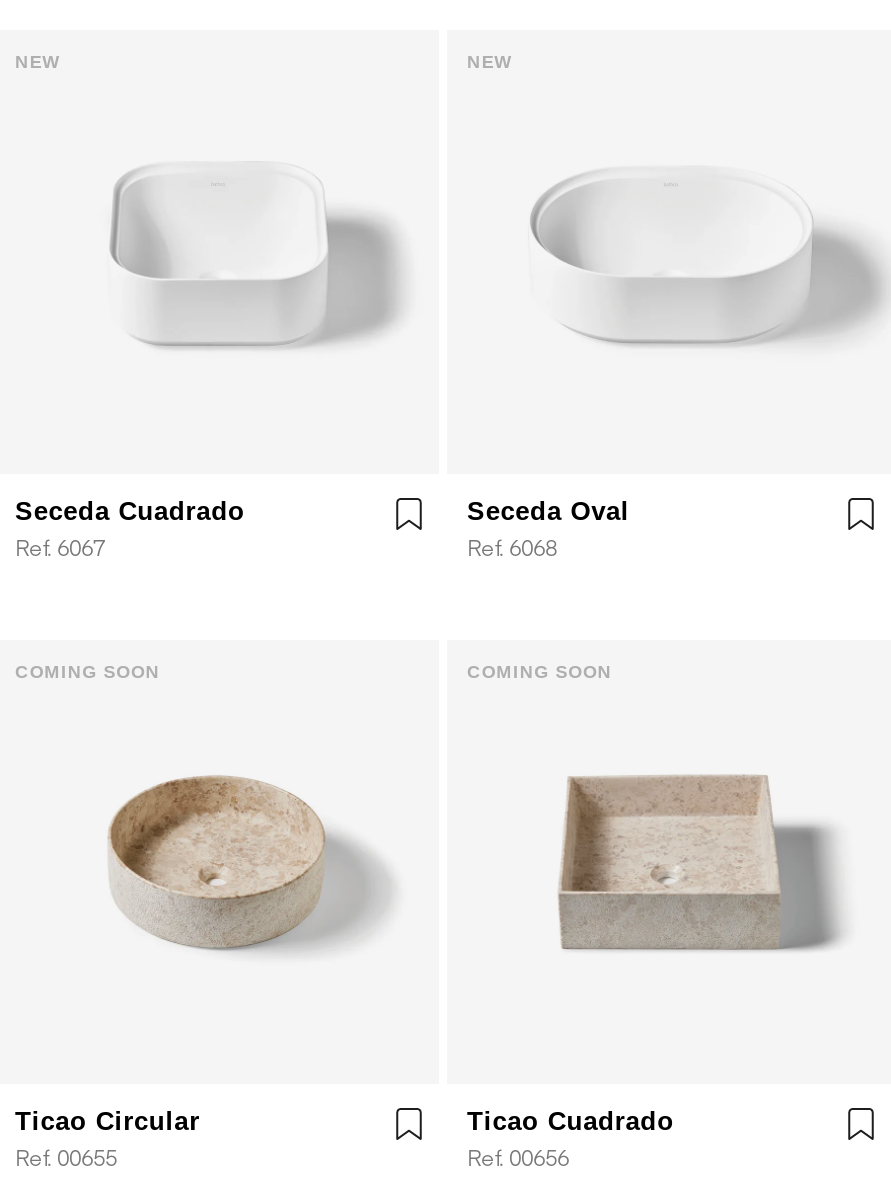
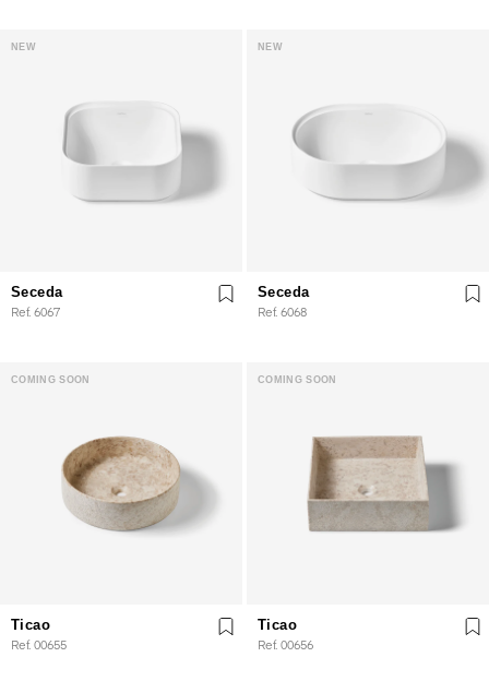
- Seceda Cuadrado
+ Seceda

- Seceda Oval
+ Seceda

- Ticao Circular
+ Ticao

- Ticao Cuadrado
+ Ticao
